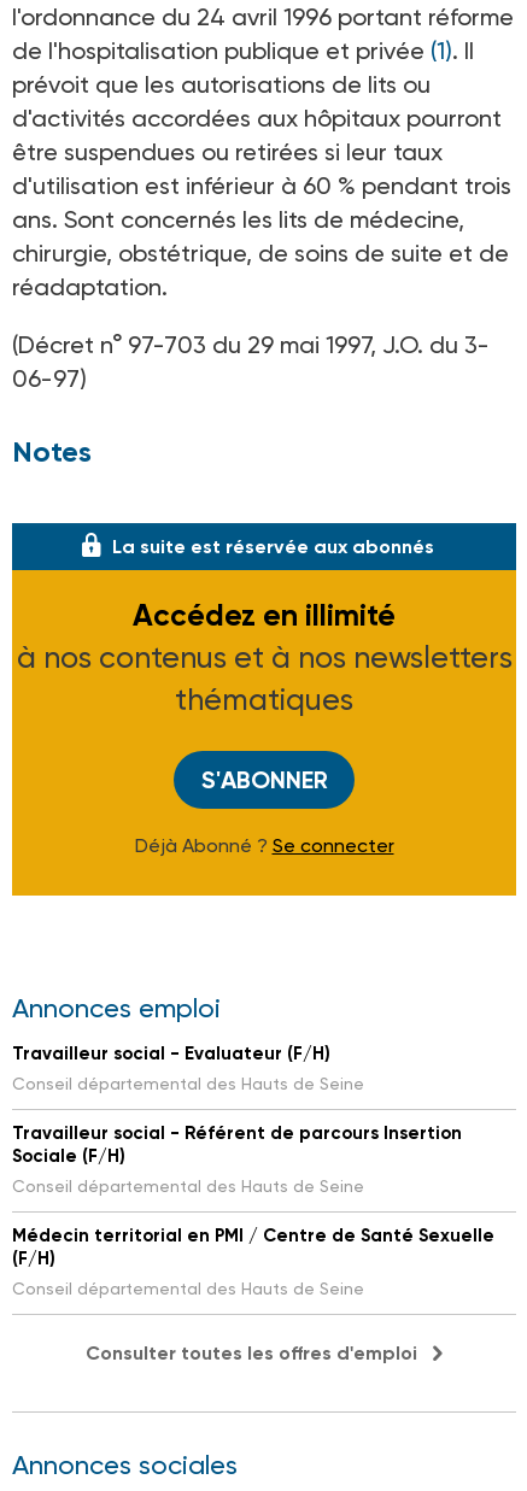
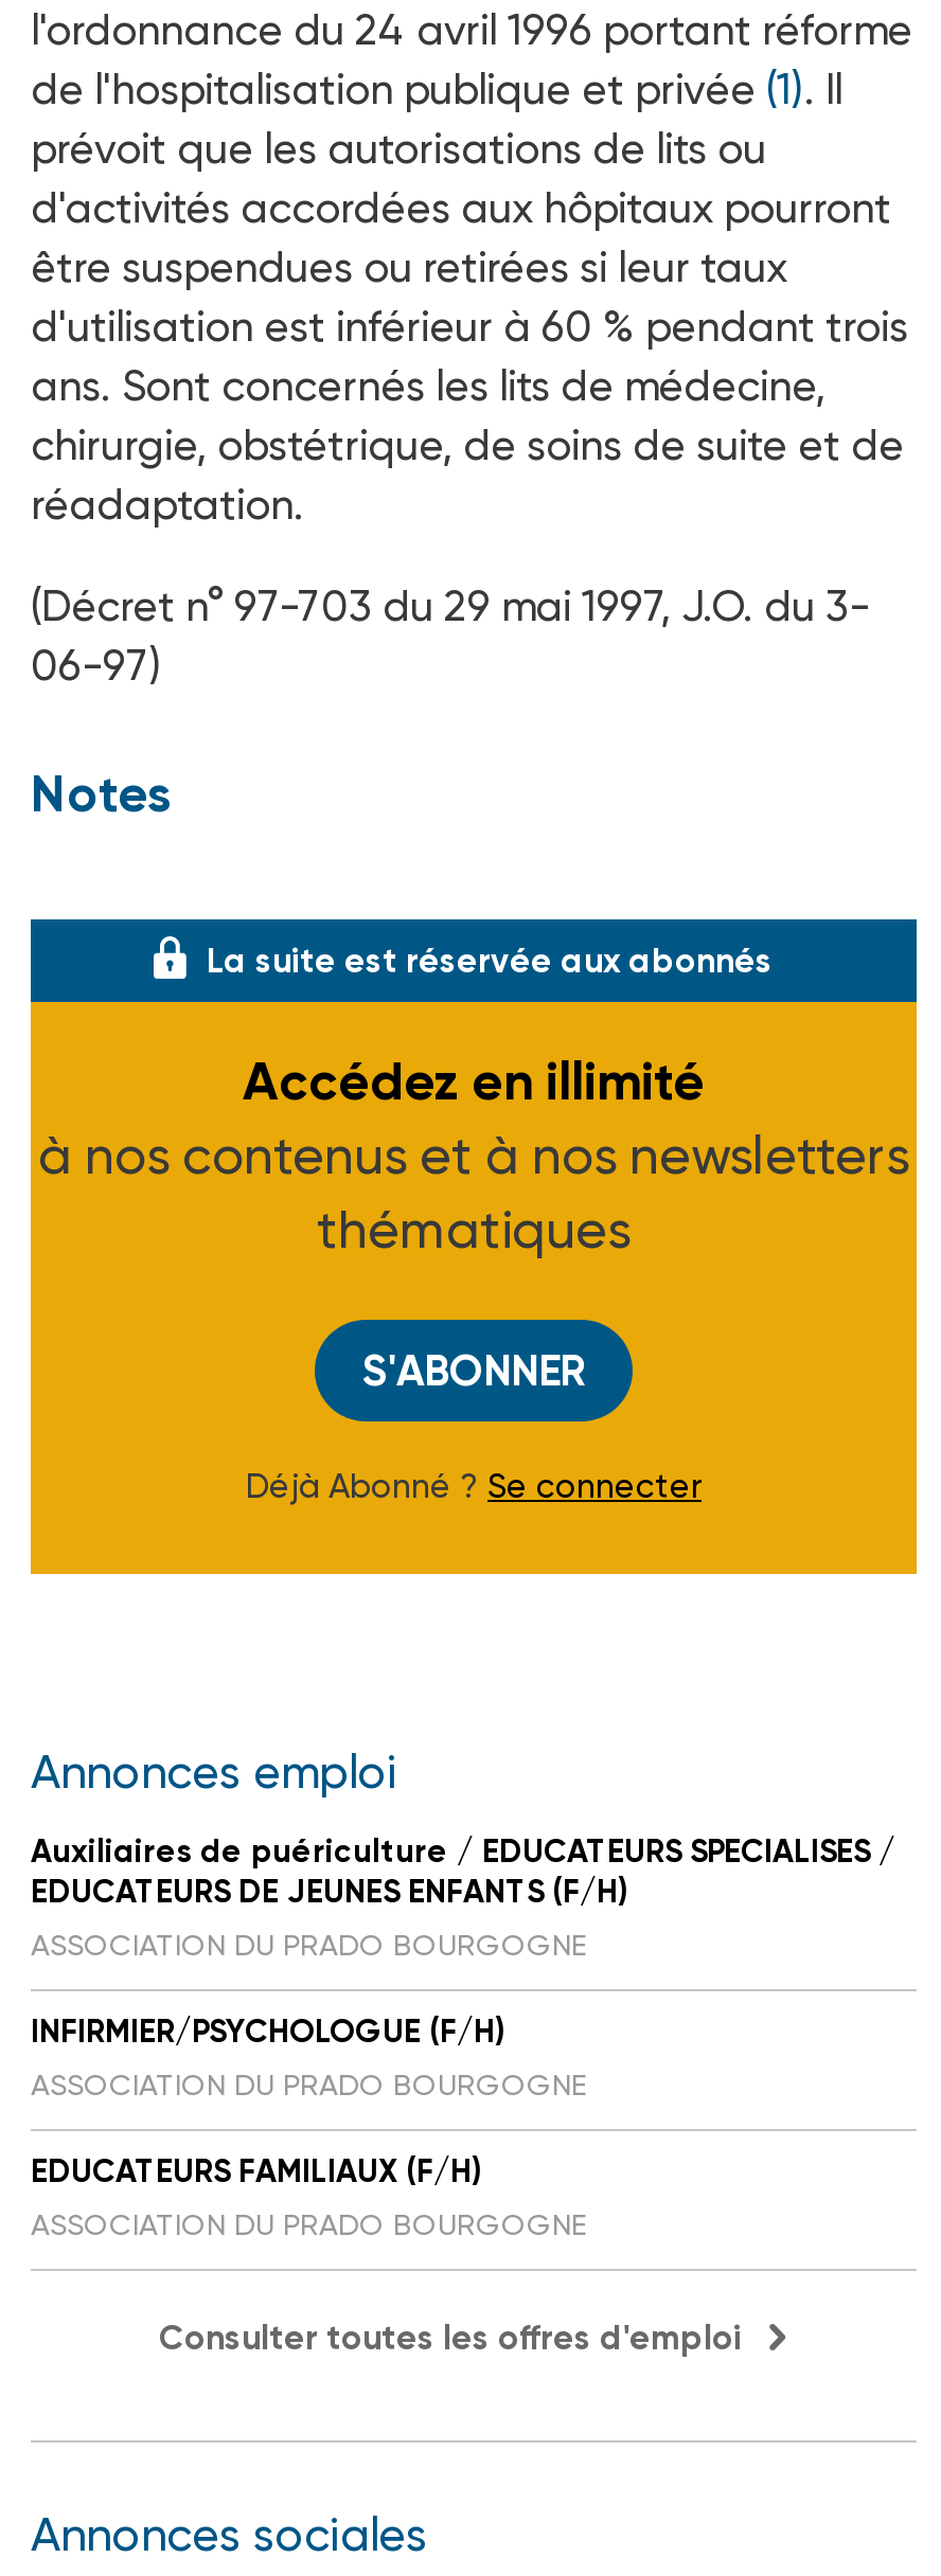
- Travailleur social - Evaluateur (F/H)
- Conseil départemental des Hauts de Seine
+ Auxiliaires de puériculture / EDUCATEURS SPECIALISES /
+ EDUCATEURS DE JEUNES ENFANTS (F/H)
+ ASSOCIATION DU PRADO BOURGOGNE

- Travailleur social - Référent de parcours Insertion
- Sociale (F/H)
- Conseil départemental des Hauts de Seine
+ INFIRMIER/PSYCHOLOGUE (F/H)
+ ASSOCIATION DU PRADO BOURGOGNE

- Médecin territorial en PMI / Centre de Santé Sexuelle
- (F/H)
- Conseil départemental des Hauts de Seine
+ EDUCATEURS FAMILIAUX (F/H)
+ ASSOCIATION DU PRADO BOURGOGNE
